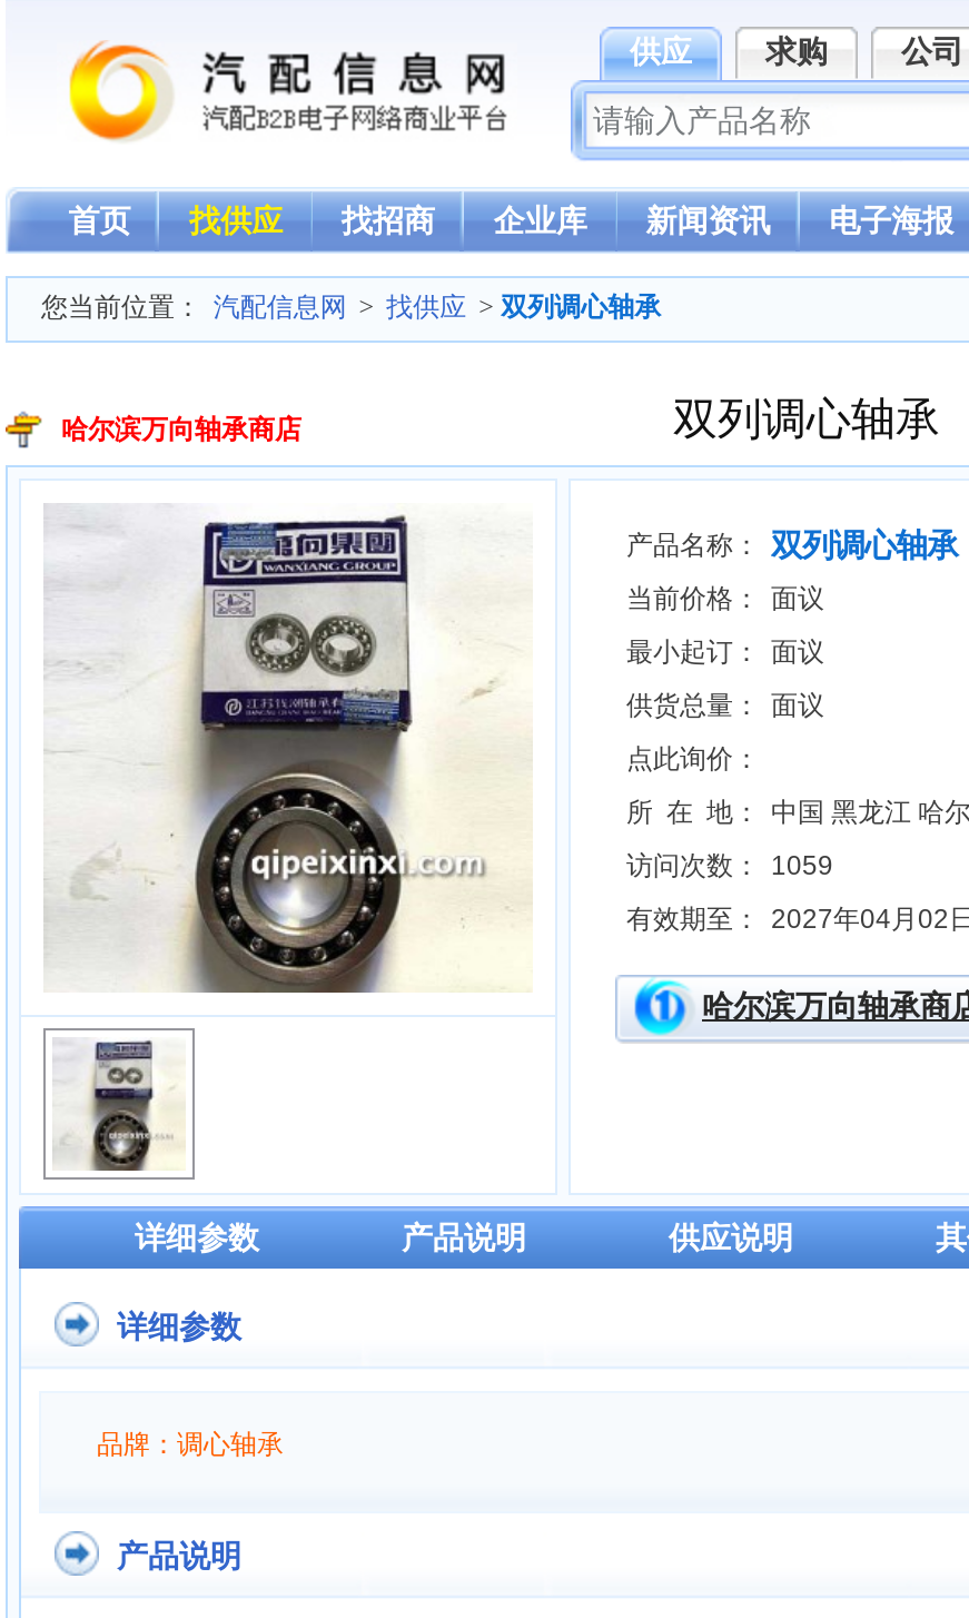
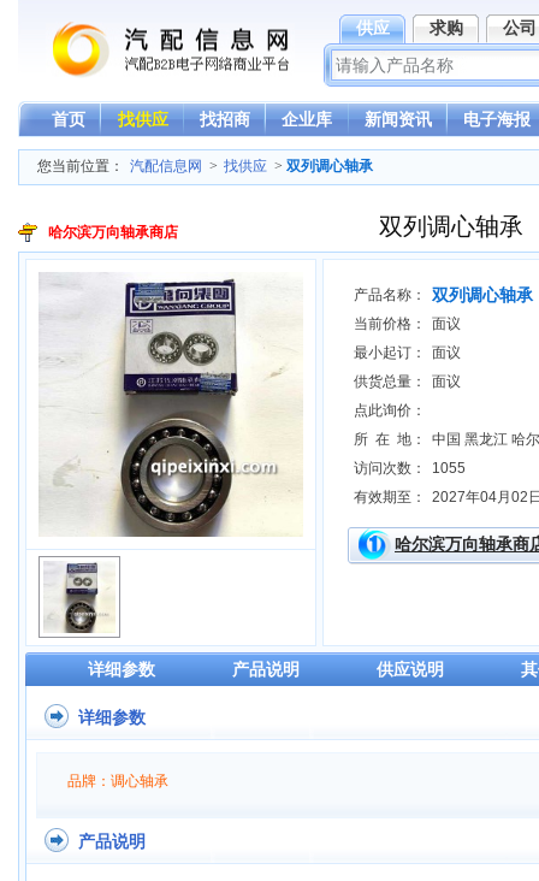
- 访问次数： 1059
+ 访问次数： 1055
